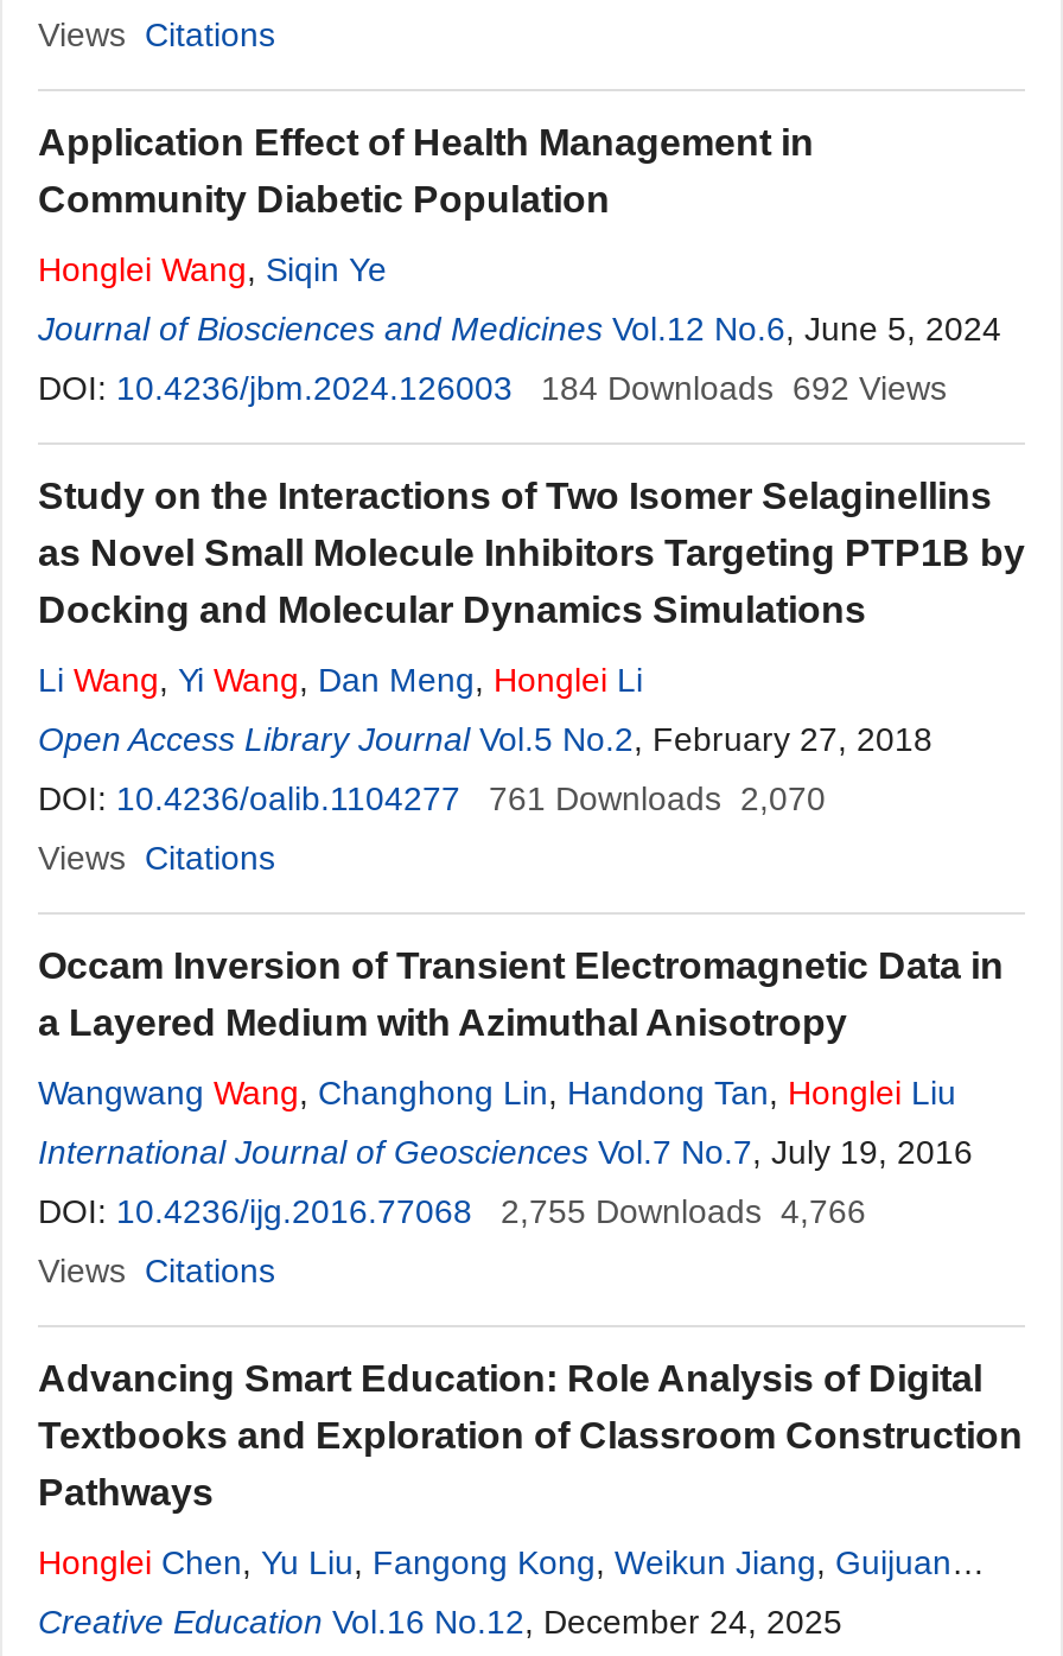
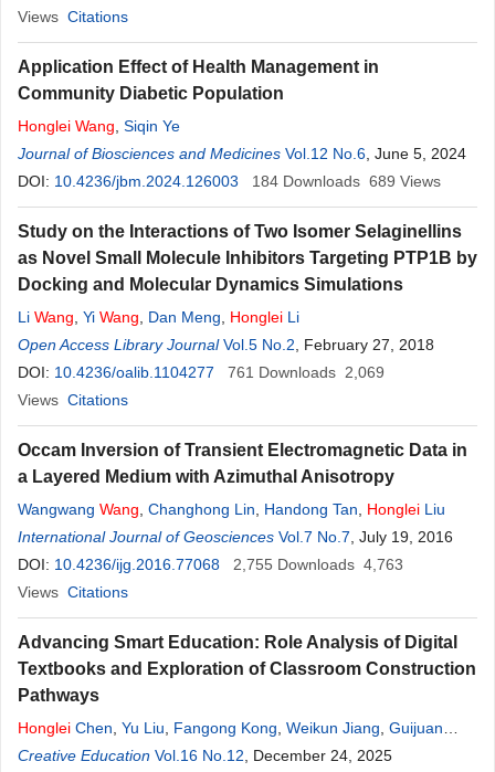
- 184 Downloads 692 Views
+ 184 Downloads 689 Views

- DOI: 10.4236/oalib.1104277 761 Downloads 2,070
+ DOI: 10.4236/oalib.1104277 761 Downloads 2,069

- DOI: 10.4236/ijg.2016.77068 2,755 Downloads 4,766
+ DOI: 10.4236/ijg.2016.77068 2,755 Downloads 4,763
